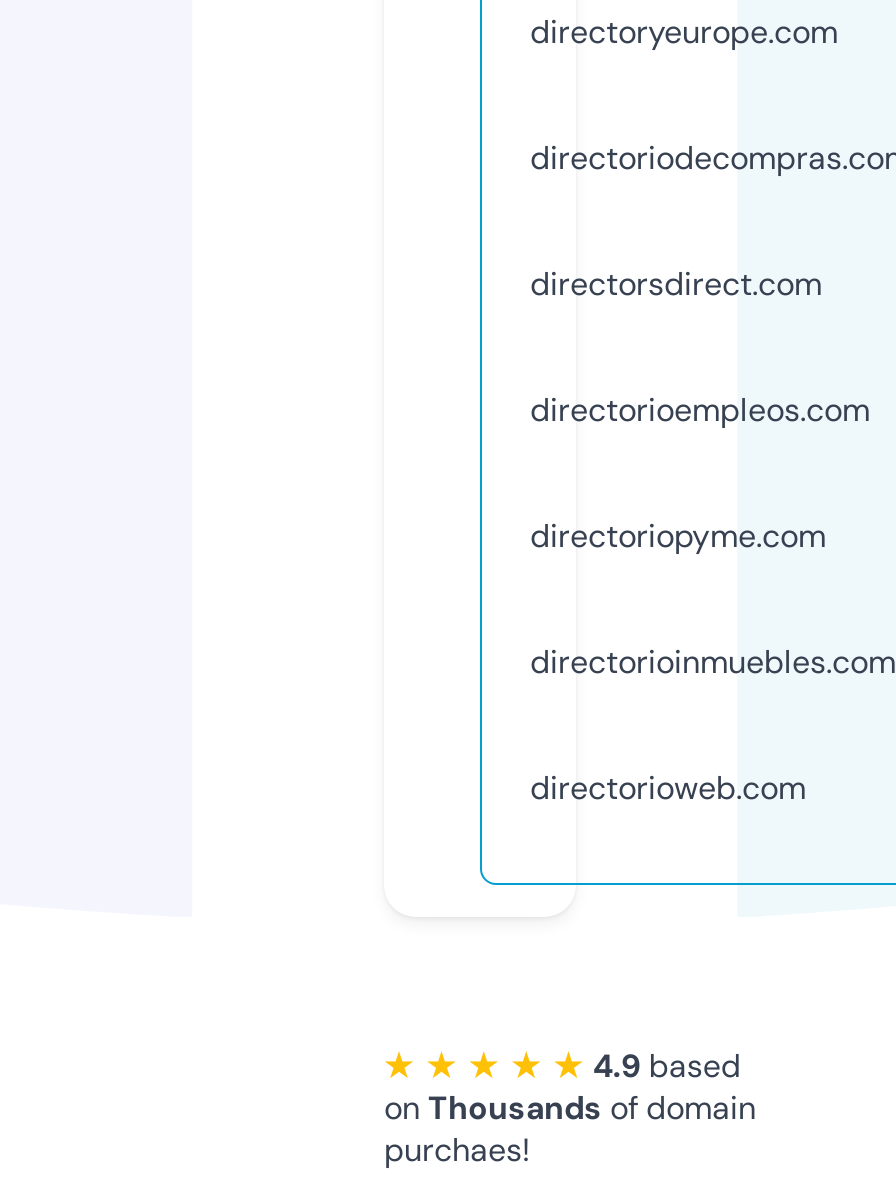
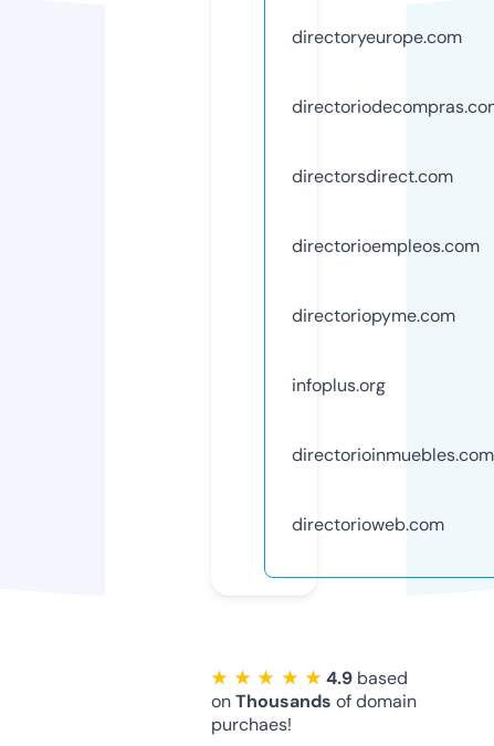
+ infoplus.org
